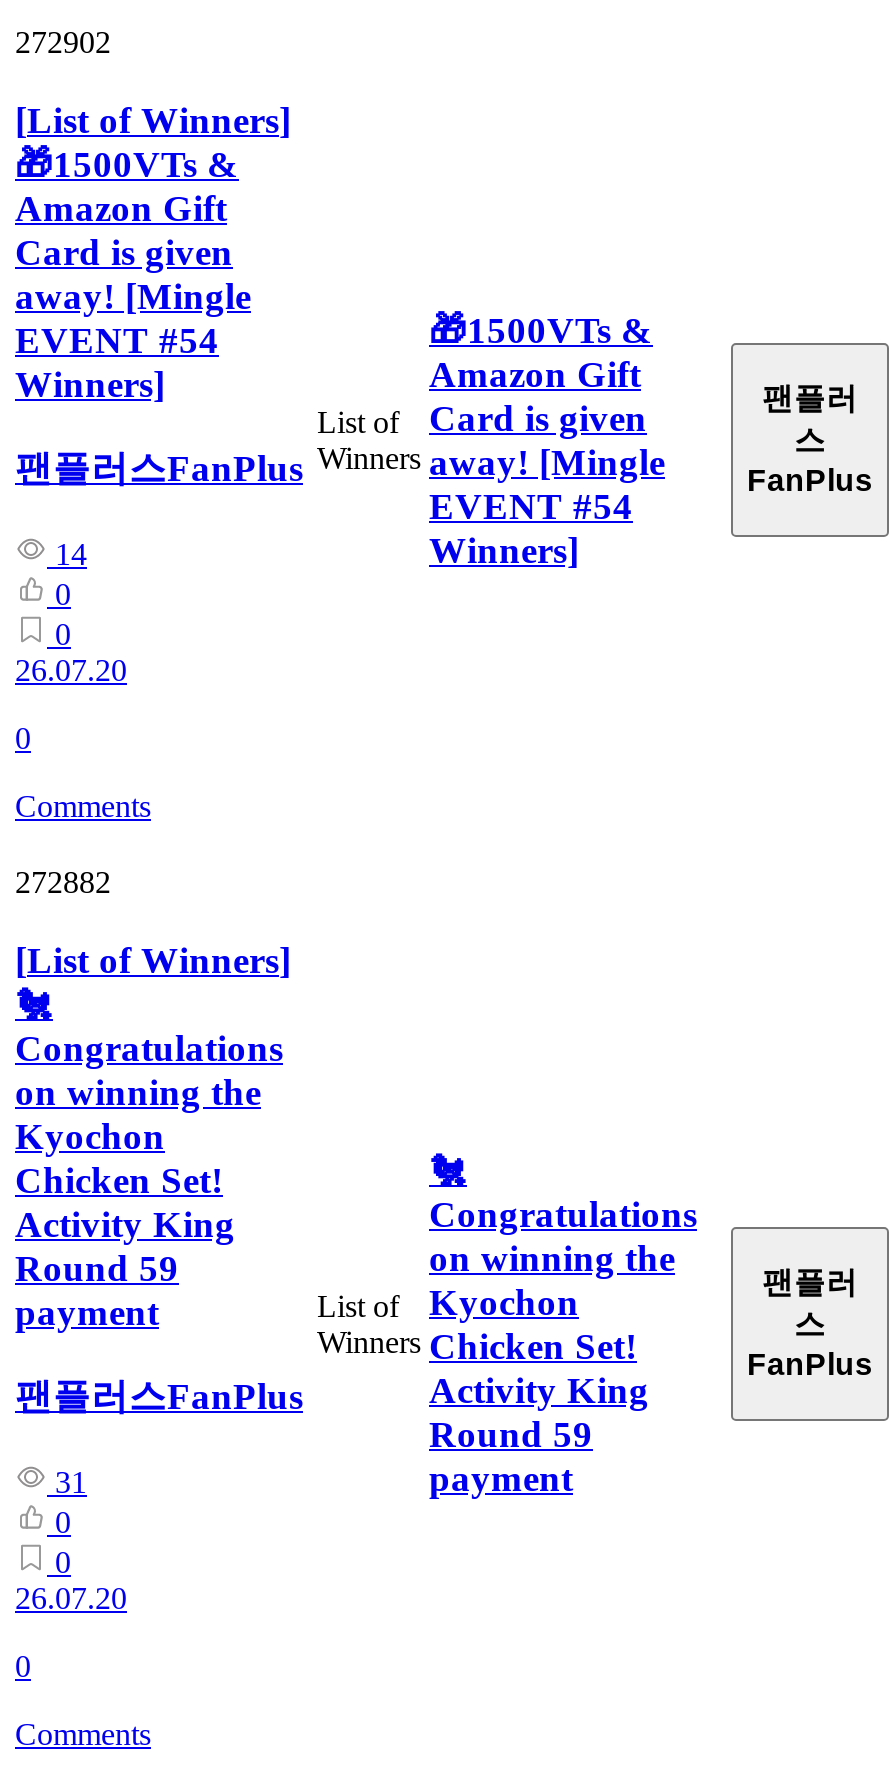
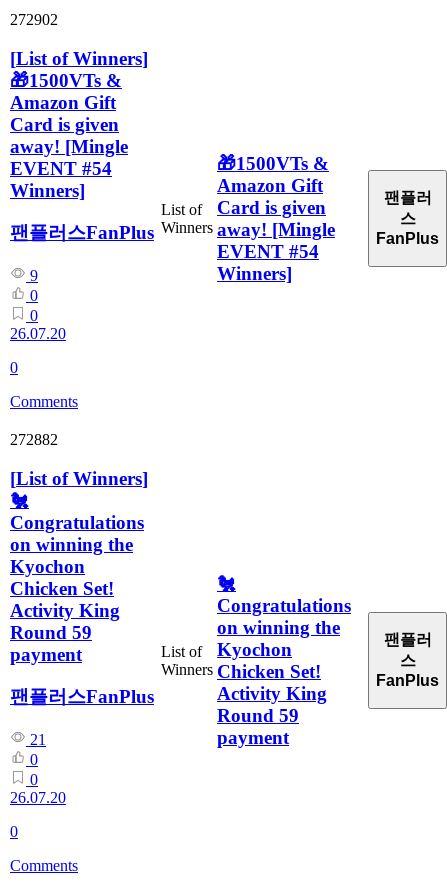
- 14
+ 9

- 31
+ 21
